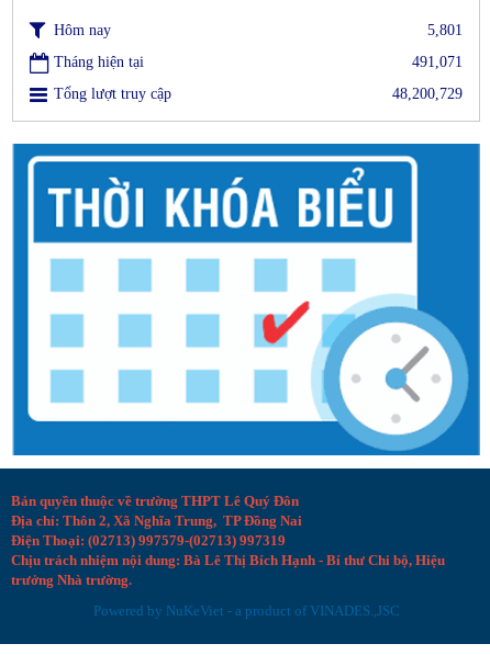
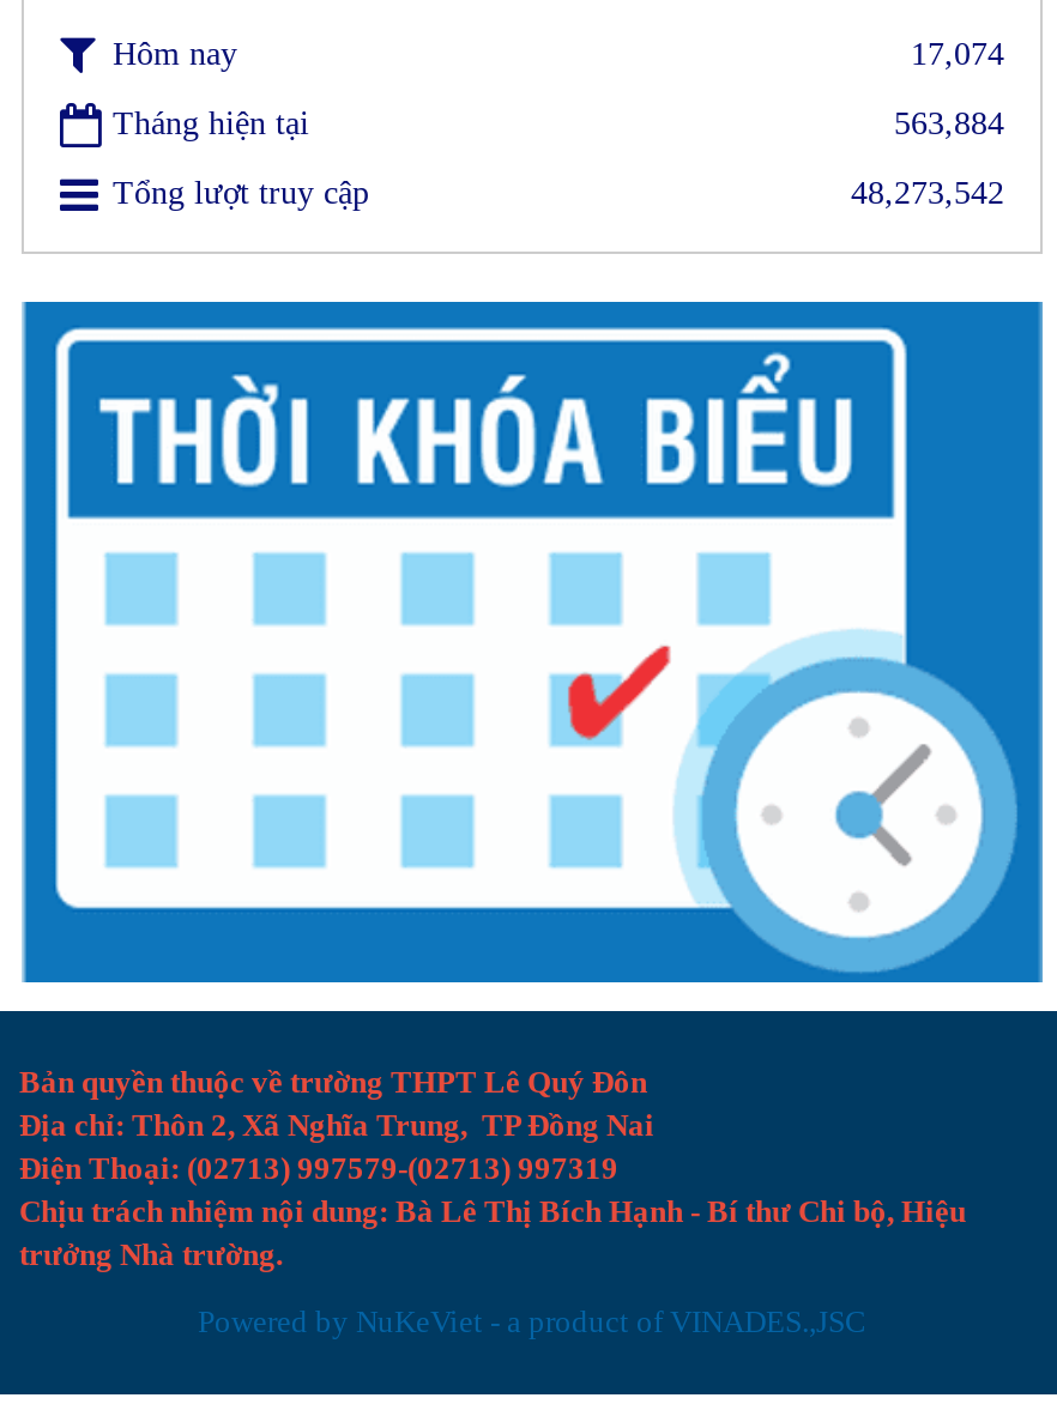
- 5,801
+ 17,074

- 491,071
+ 563,884

- 48,200,729
+ 48,273,542
